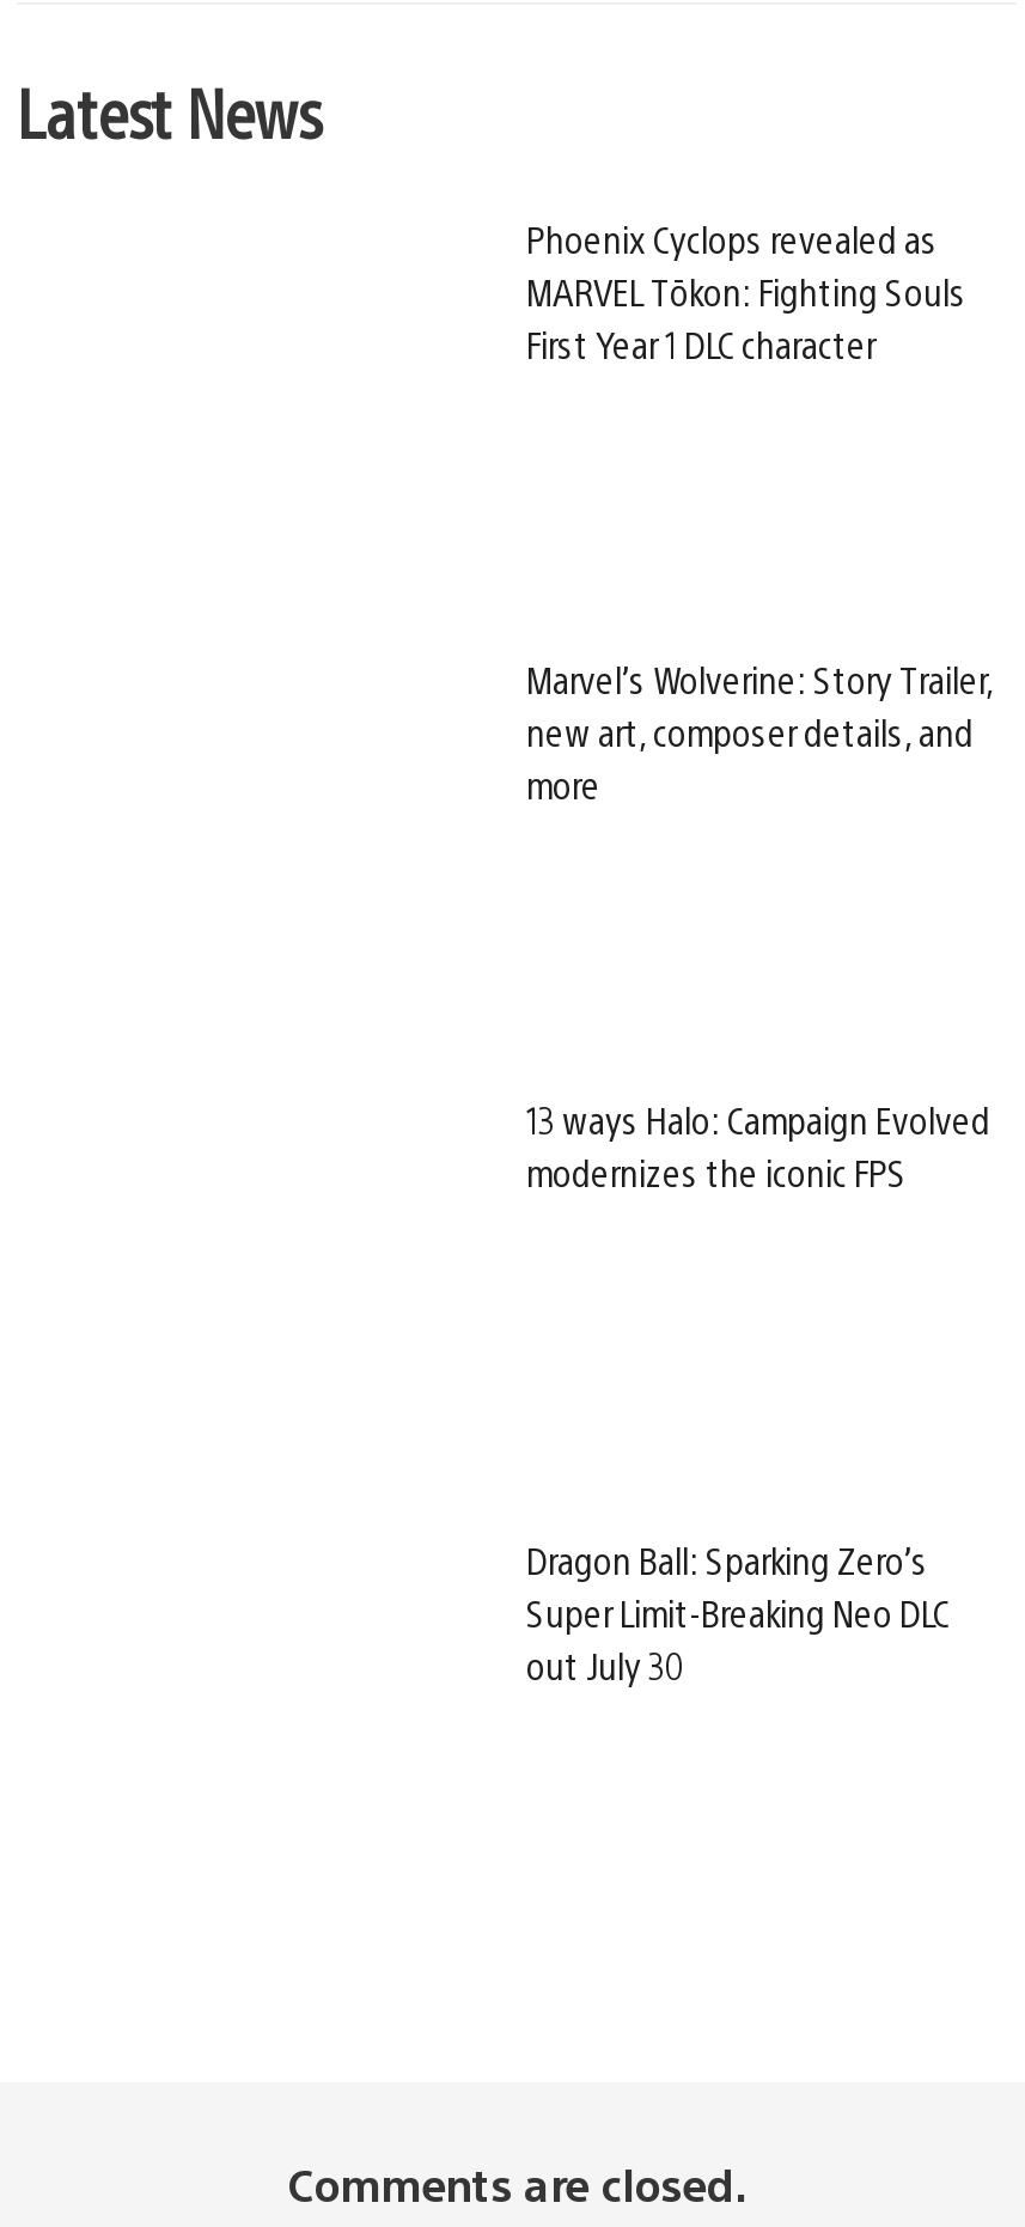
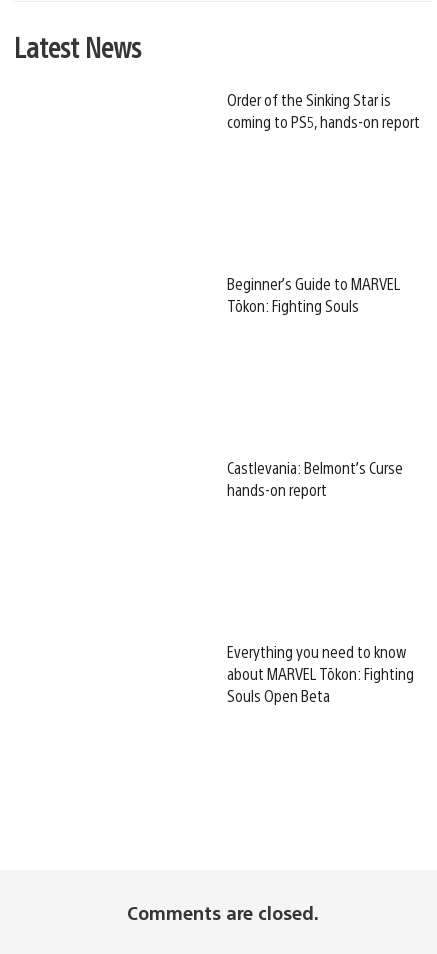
- Phoenix Cyclops revealed as
- MARVEL Tōkon: Fighting Souls
- First Year 1 DLC character
+ Order of the Sinking Star is
+ coming to PS5, hands-on report

- Marvel’s Wolverine: Story Trailer,
- new art, composer details, and
- more
+ Beginner’s Guide to MARVEL
+ Tōkon: Fighting Souls

- 13 ways Halo: Campaign Evolved
- modernizes the iconic FPS
+ Castlevania: Belmont’s Curse
+ hands-on report

- Dragon Ball: Sparking Zero’s
- Super Limit-Breaking Neo DLC
- out July 30
+ Everything you need to know
+ about MARVEL Tōkon: Fighting
+ Souls Open Beta
